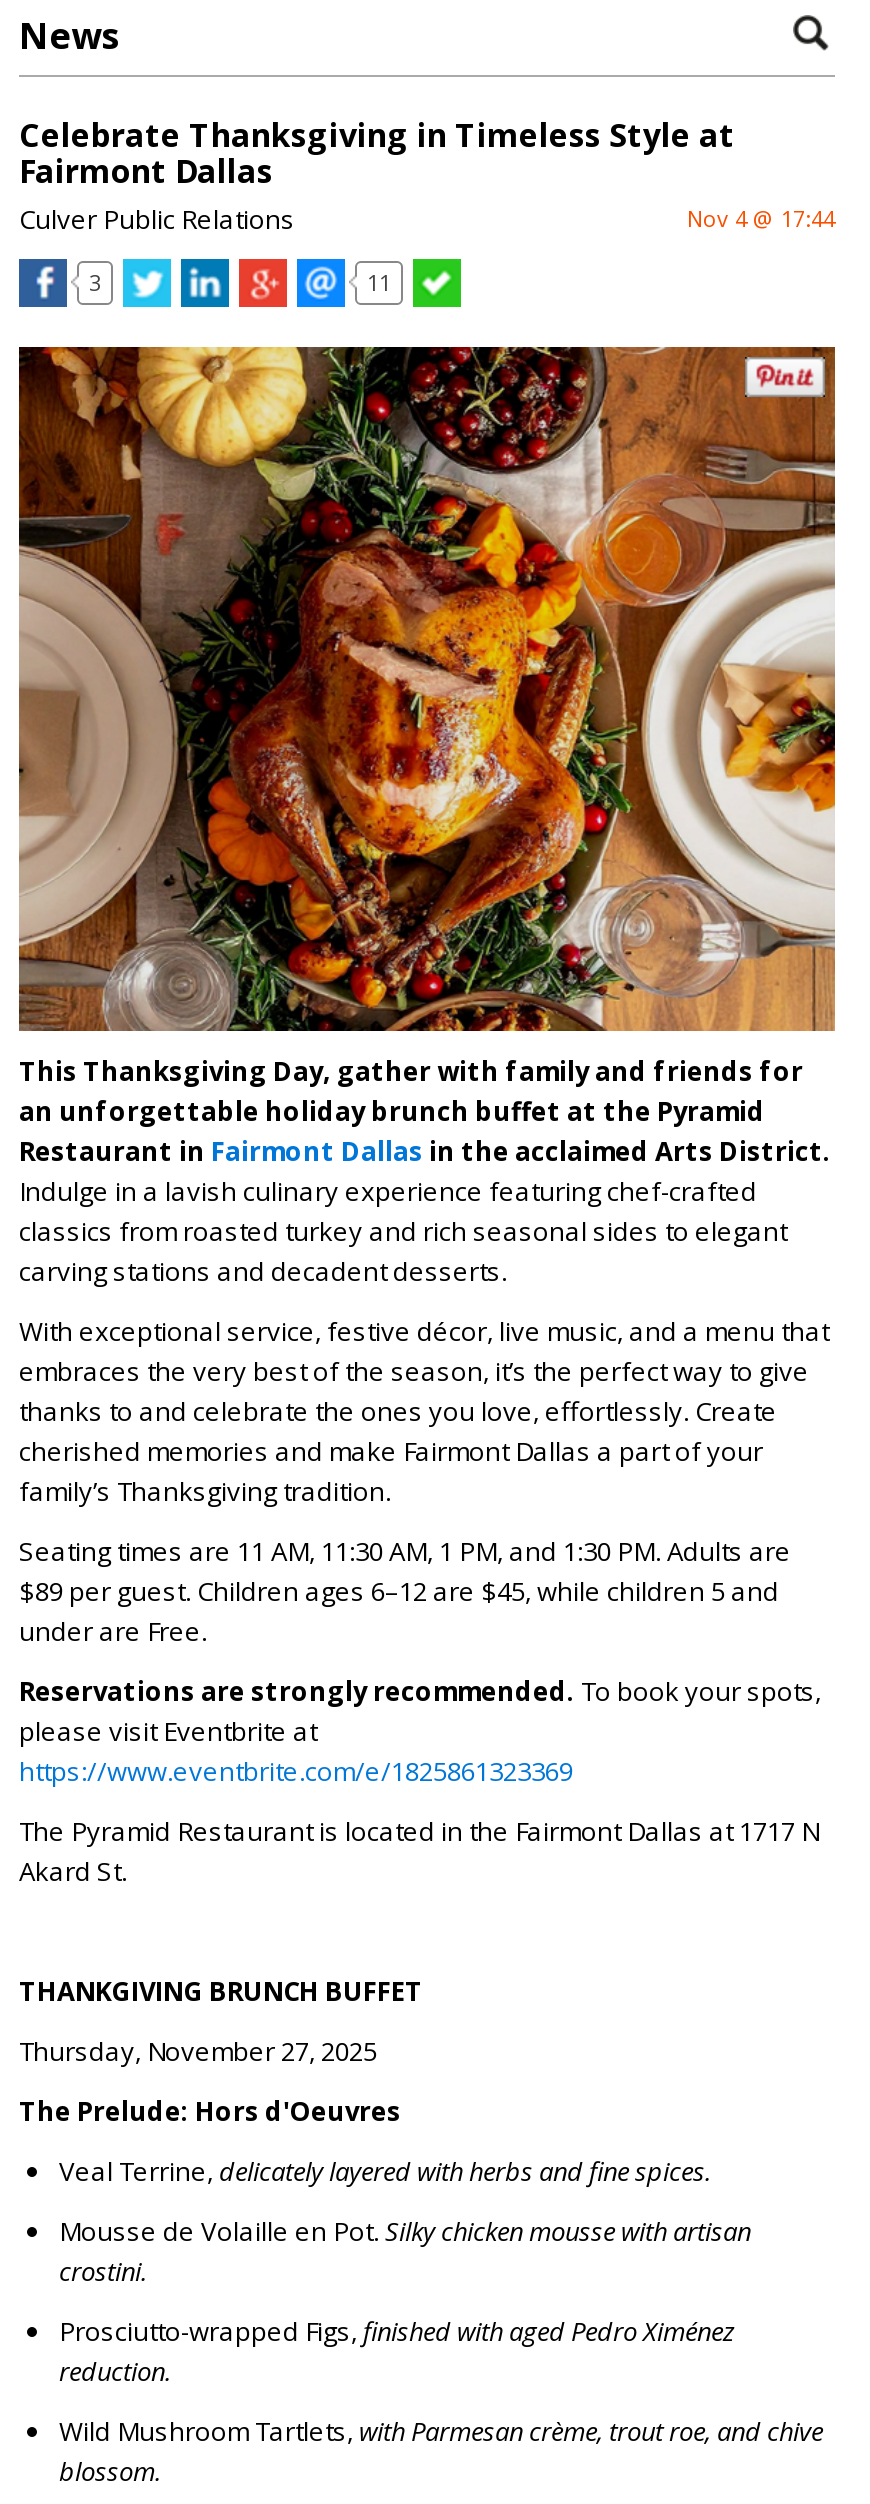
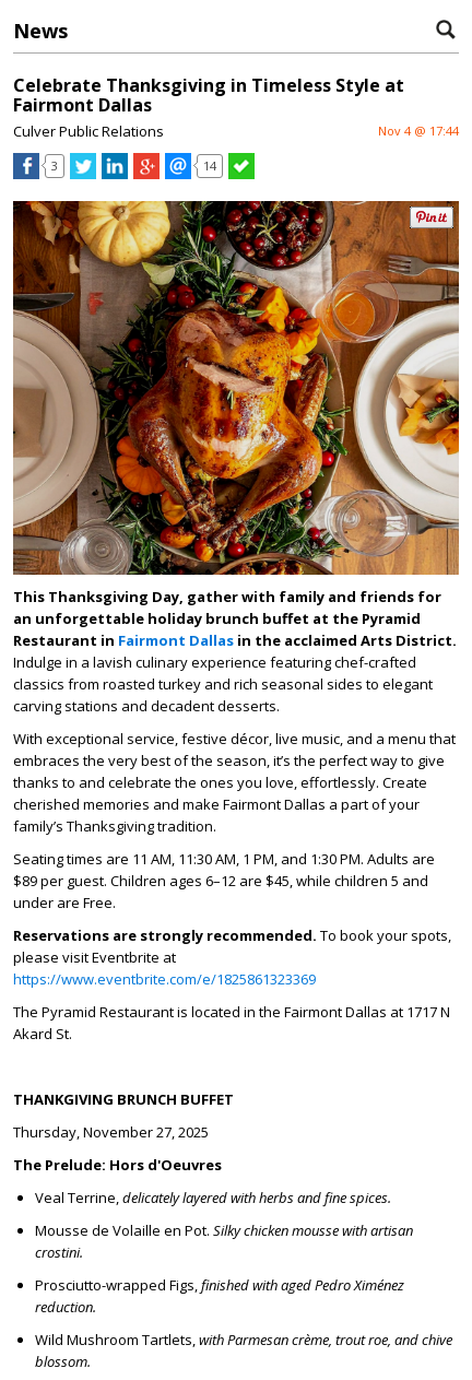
- 11
+ 14
